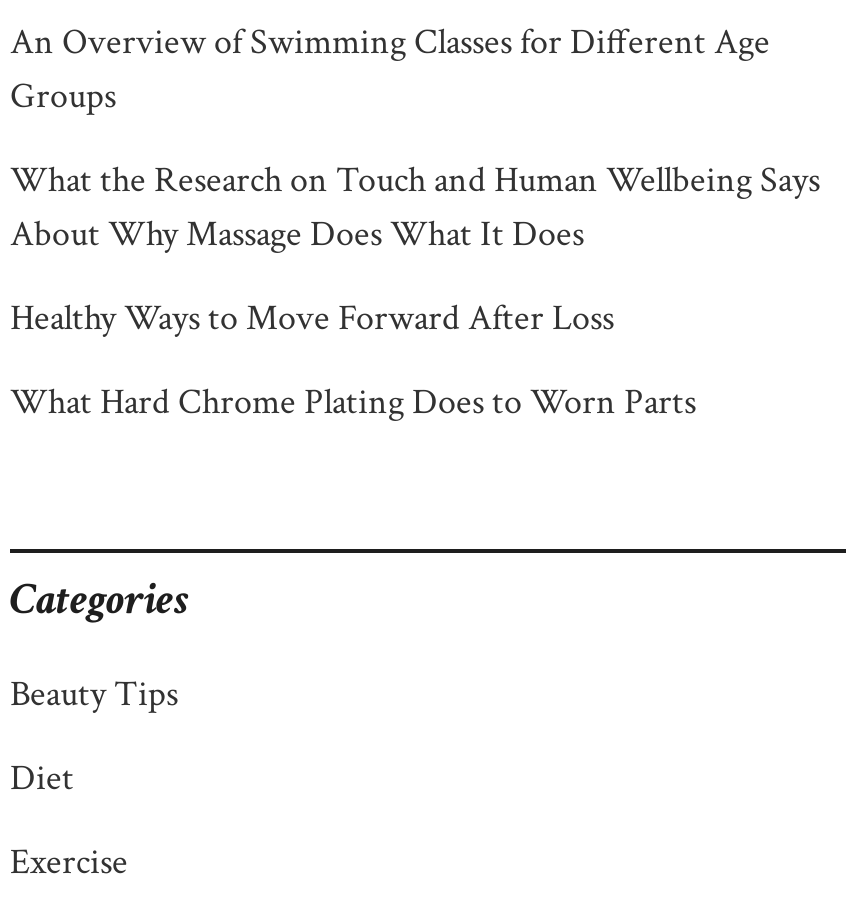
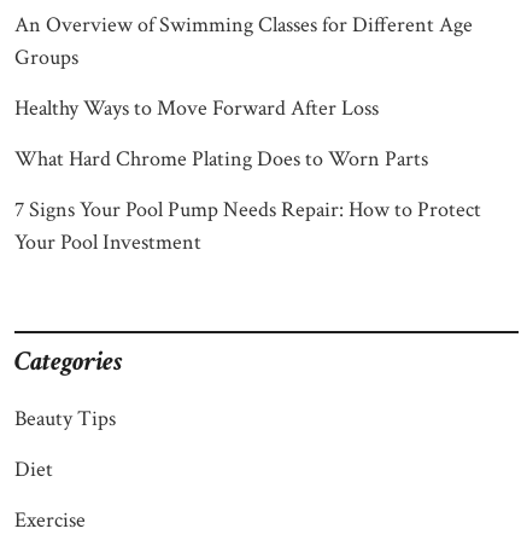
- What the Research on Touch and Human Wellbeing Says
- About Why Massage Does What It Does

moved up: Healthy Ways to Move Forward After Loss | What Hard Chrome Plating Does to Worn Parts

+ 7 Signs Your Pool Pump Needs Repair: How to Protect
+ Your Pool Investment
